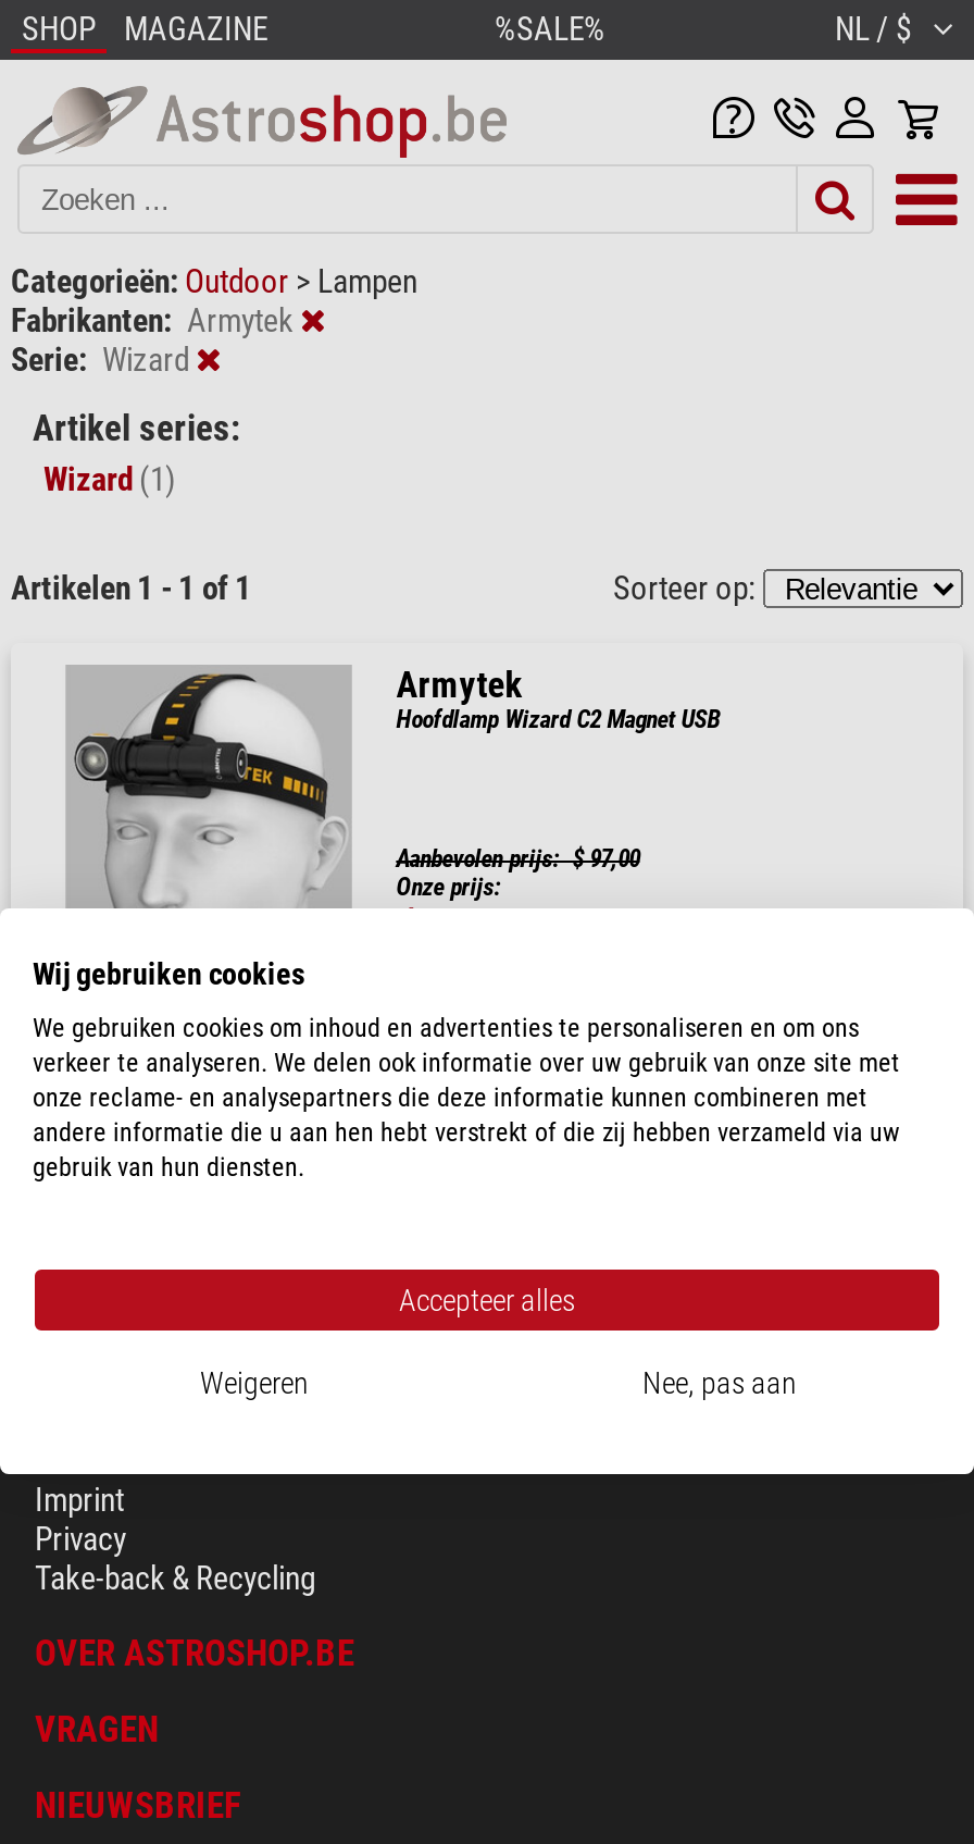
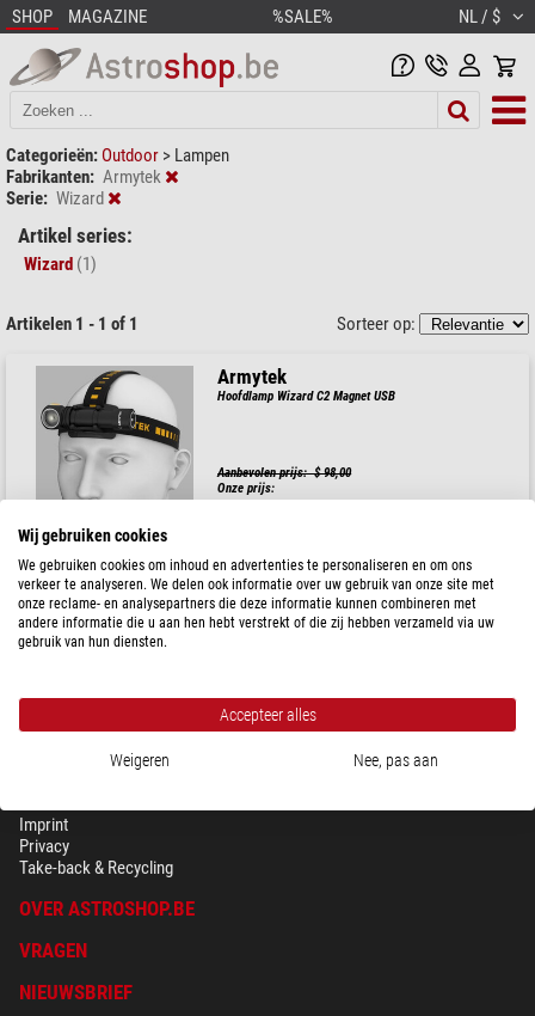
- Aanbevolen prijs: $ 97,00
+ Aanbevolen prijs: $ 98,00
